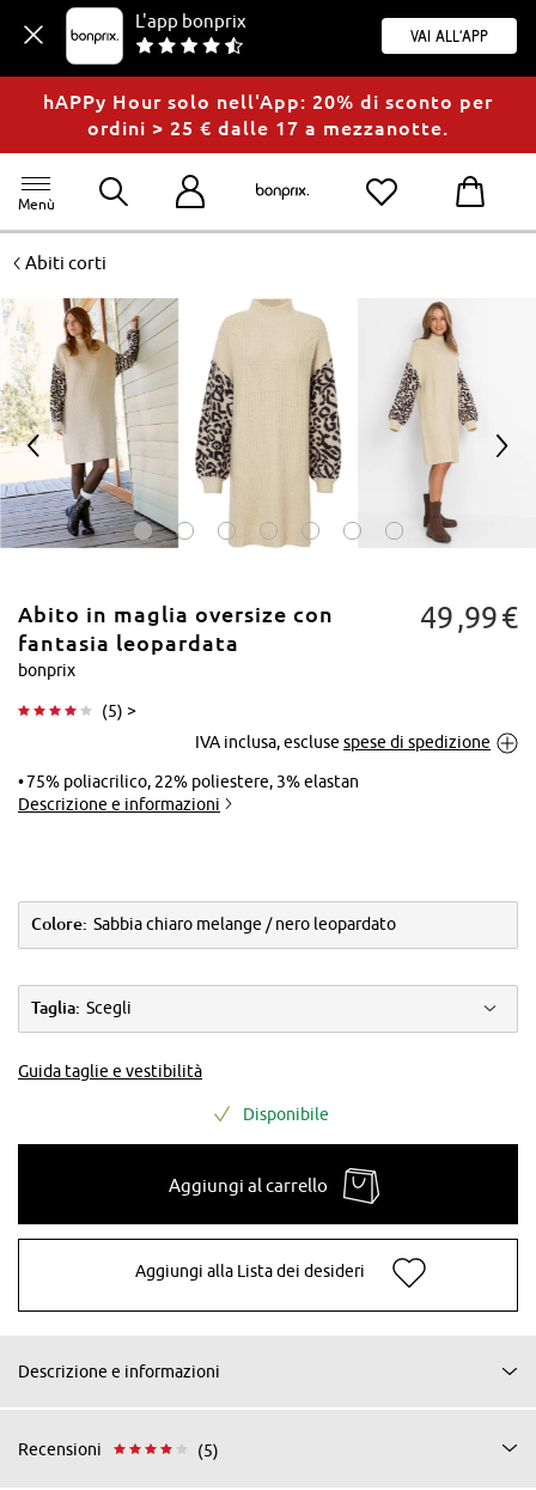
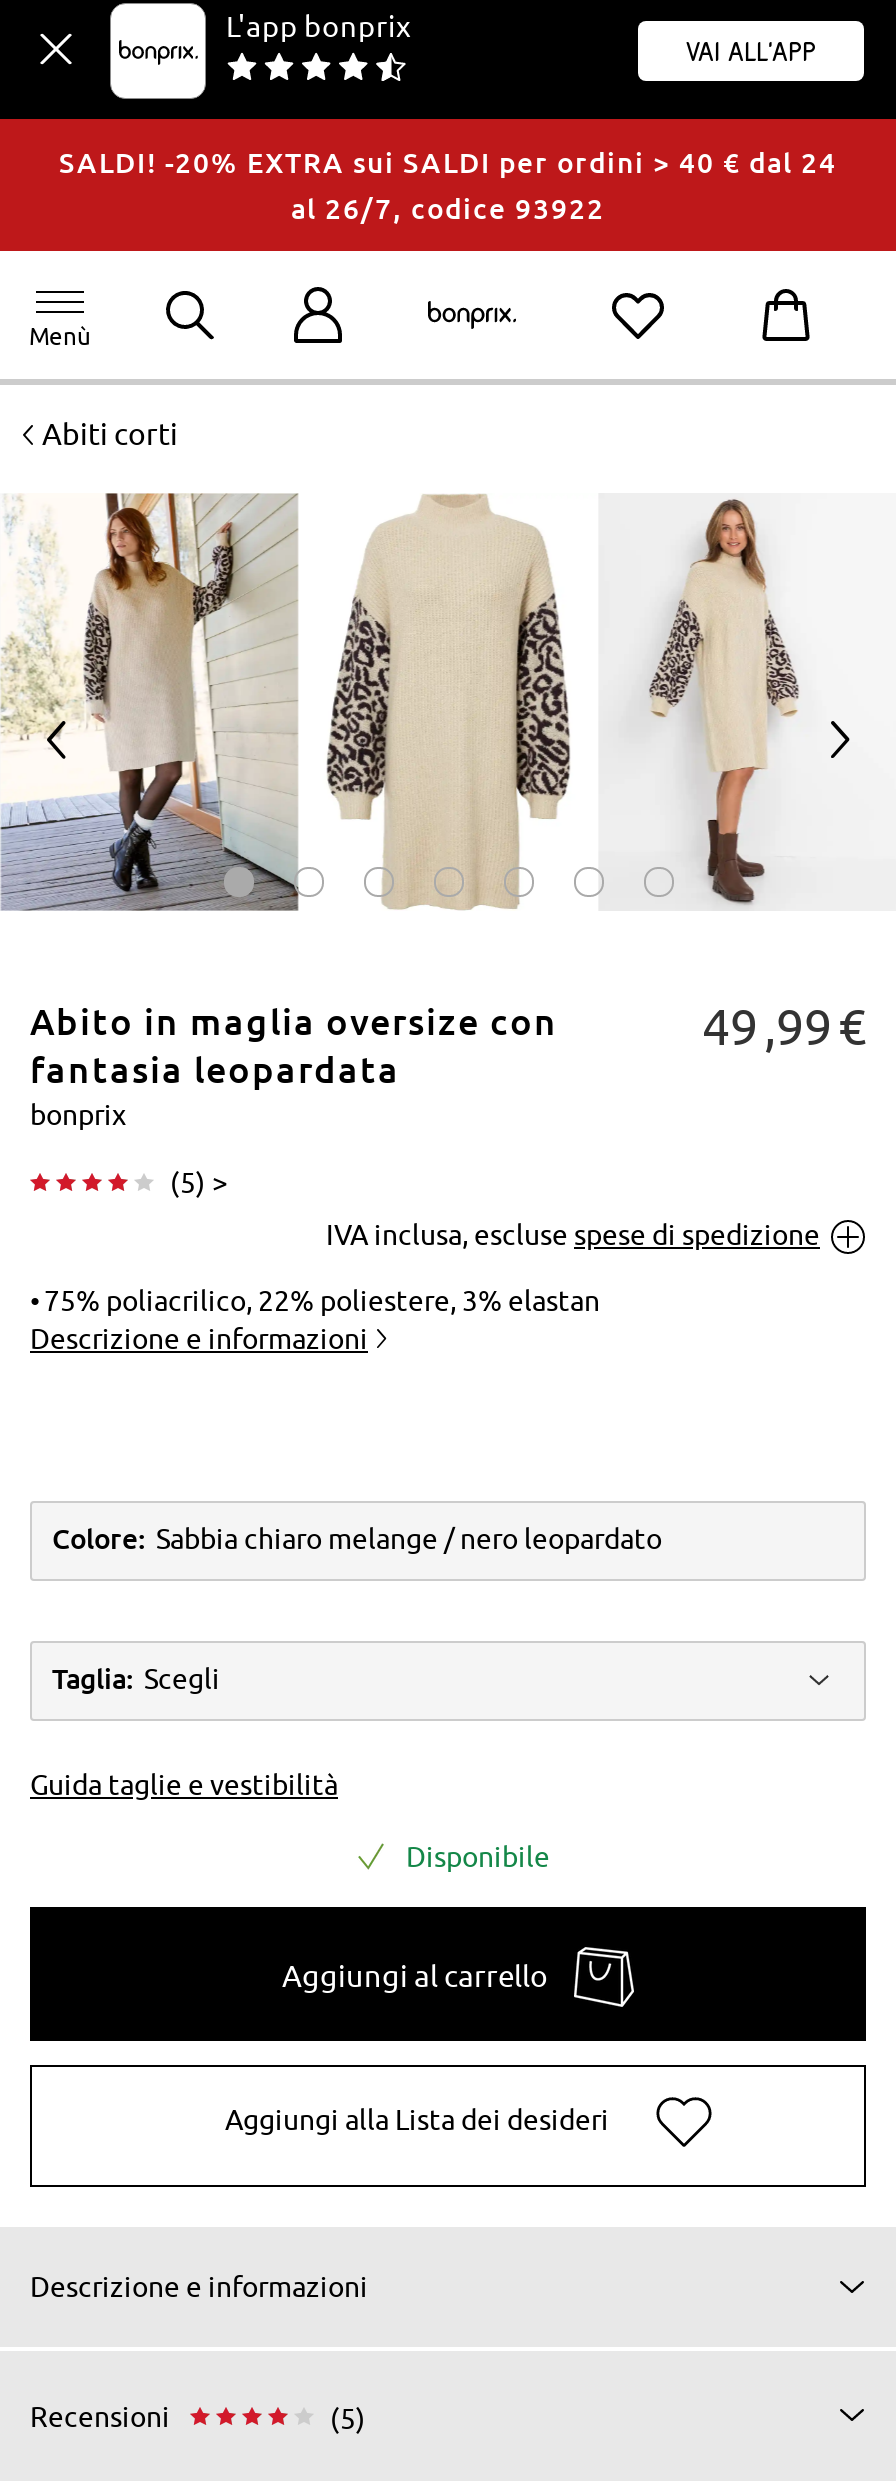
- hAPPy Hour solo nell'App: 20% di sconto per
- ordini > 25 € dalle 17 a mezzanotte.
+ SALDI! -20% EXTRA sui SALDI per ordini > 40 € dal 24
+ al 26/7, codice 93922
